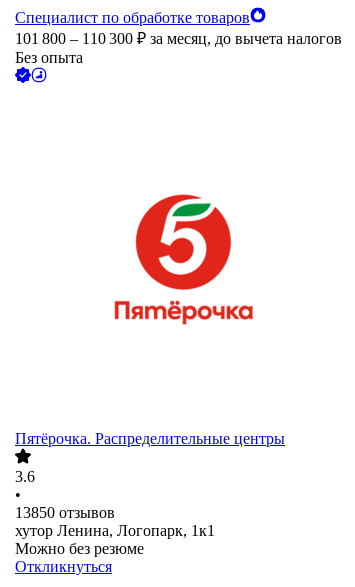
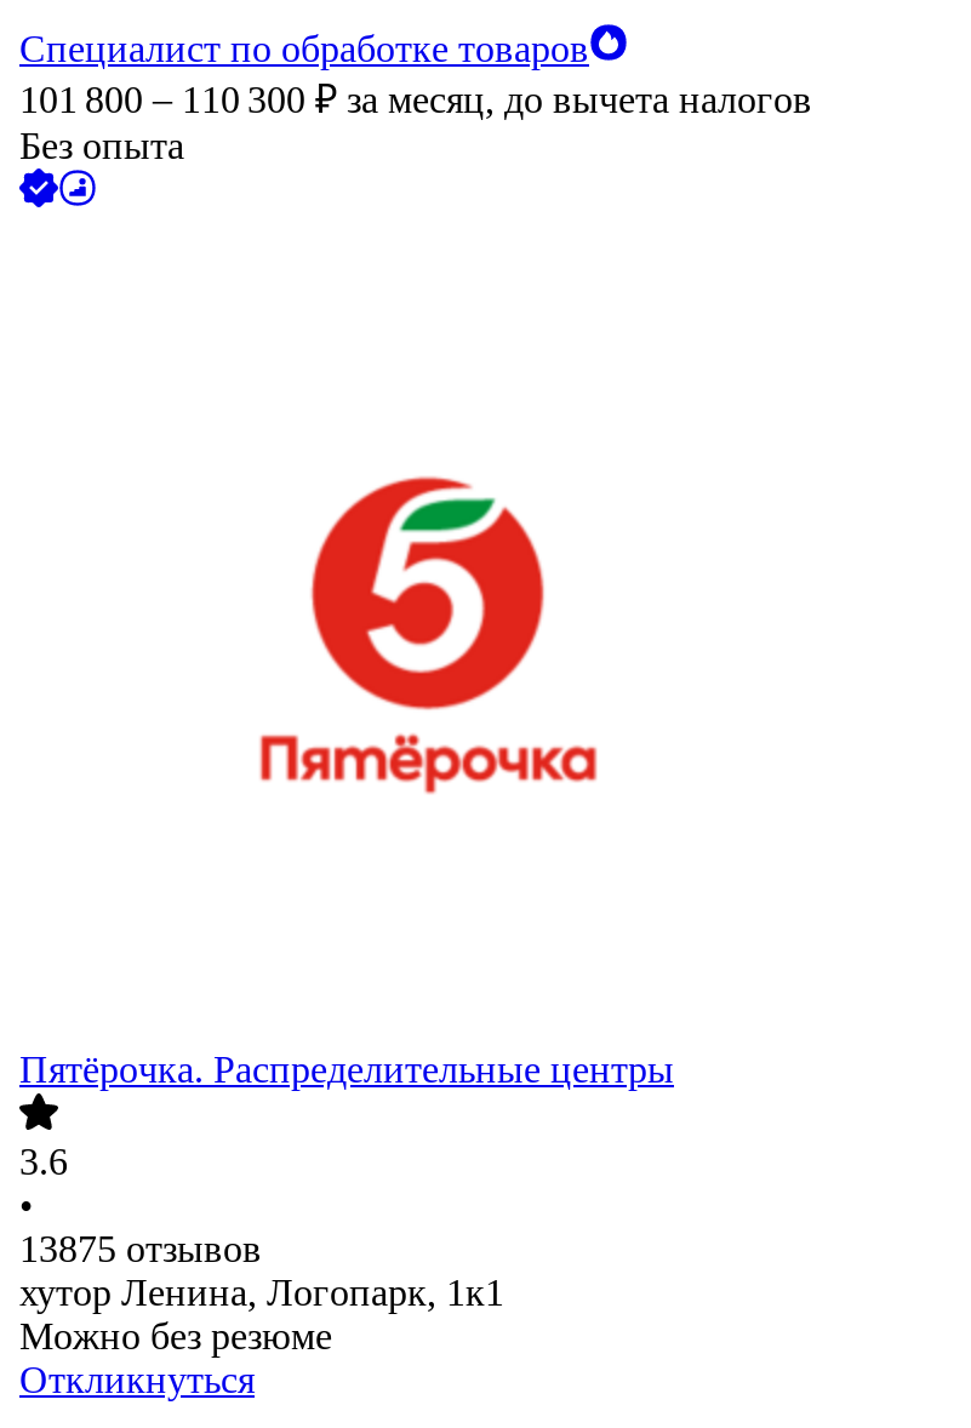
- 13850 отзывов
+ 13875 отзывов
